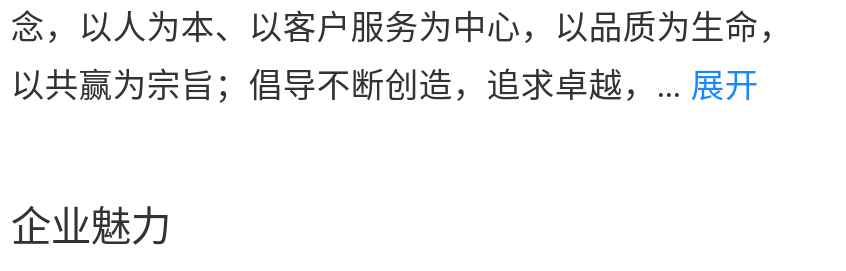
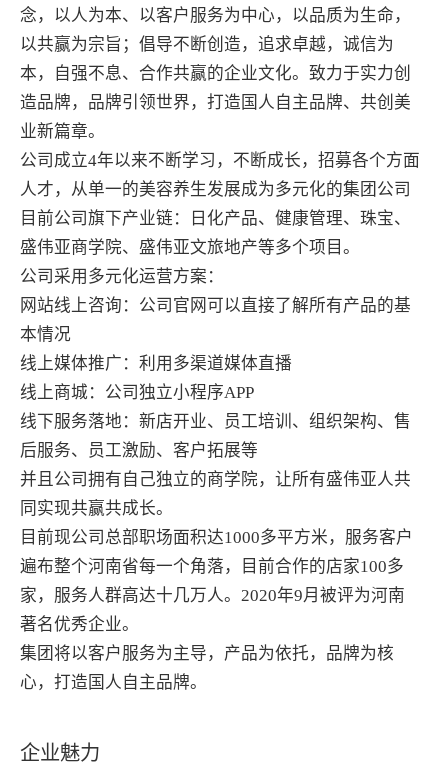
- 以共赢为宗旨；倡导不断创造，追求卓越，...展开
+ 以共赢为宗旨；倡导不断创造，追求卓越，诚信为
+ 本，自强不息、合作共赢的企业文化。致力于实力创
+ 造品牌，品牌引领世界，打造国人自主品牌、共创美
+ 业新篇章。
+ 公司成立4年以来不断学习，不断成长，招募各个方面
+ 人才，从单一的美容养生发展成为多元化的集团公司
+ 目前公司旗下产业链：日化产品、健康管理、珠宝、
+ 盛伟亚商学院、盛伟亚文旅地产等多个项目。
+ 公司采用多元化运营方案：
+ 网站线上咨询：公司官网可以直接了解所有产品的基
+ 本情况
+ 线上媒体推广：利用多渠道媒体直播
+ 线上商城：公司独立小程序APP
+ 线下服务落地：新店开业、员工培训、组织架构、售
+ 后服务、员工激励、客户拓展等
+ 并且公司拥有自己独立的商学院，让所有盛伟亚人共
+ 同实现共赢共成长。
+ 目前现公司总部职场面积达1000多平方米，服务客户
+ 遍布整个河南省每一个角落，目前合作的店家100多
+ 家，服务人群高达十几万人。2020年9月被评为河南
+ 著名优秀企业。
+ 集团将以客户服务为主导，产品为依托，品牌为核
+ 心，打造国人自主品牌。
